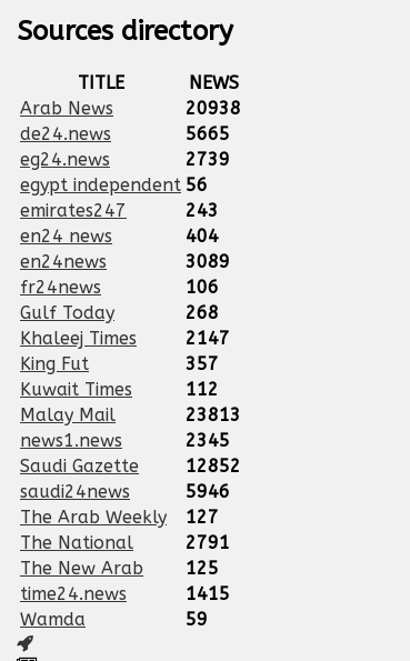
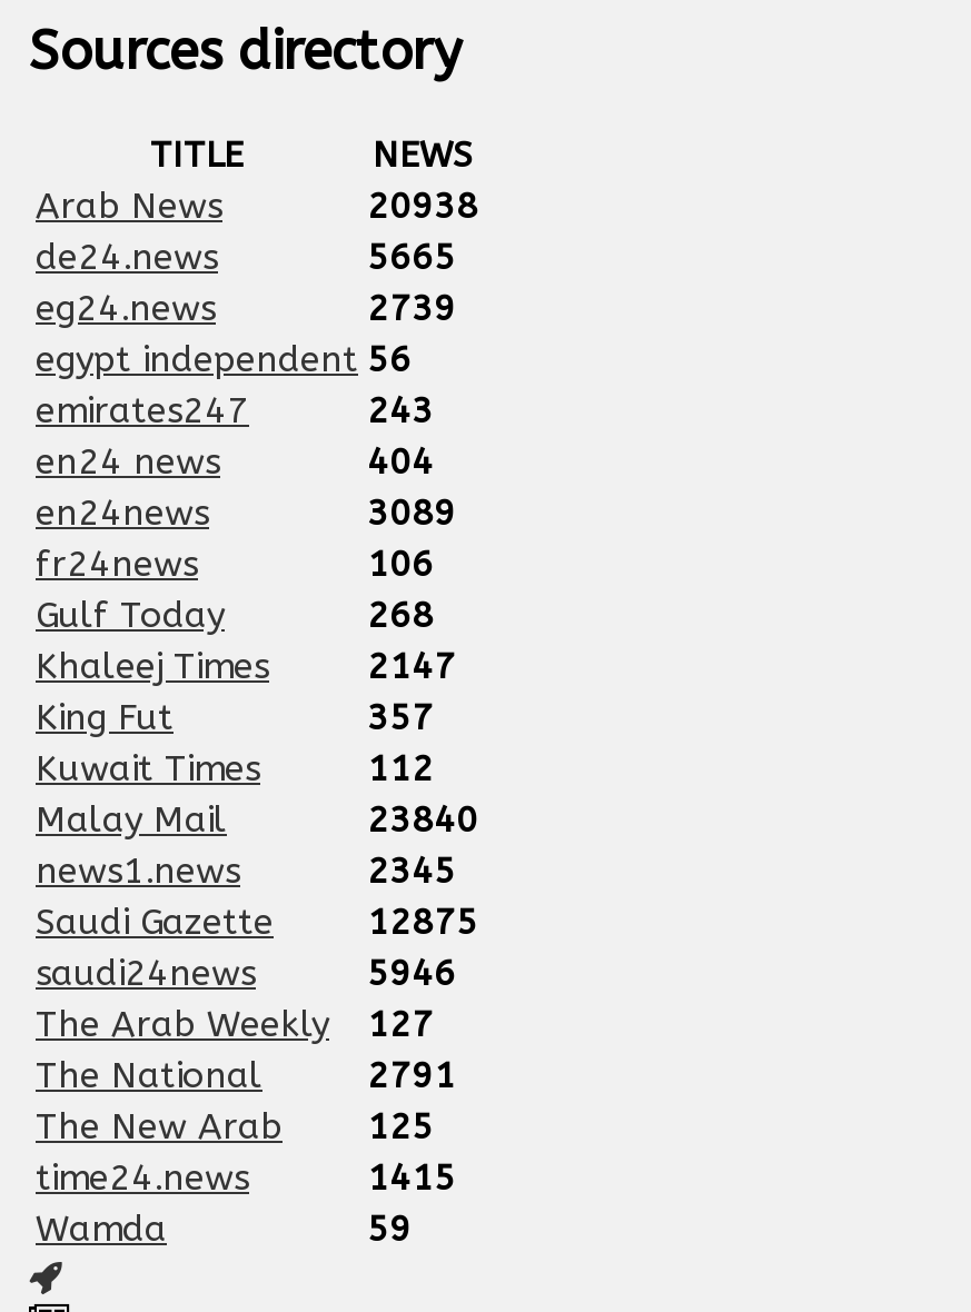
- 23813
+ 23840

- 12852
+ 12875
